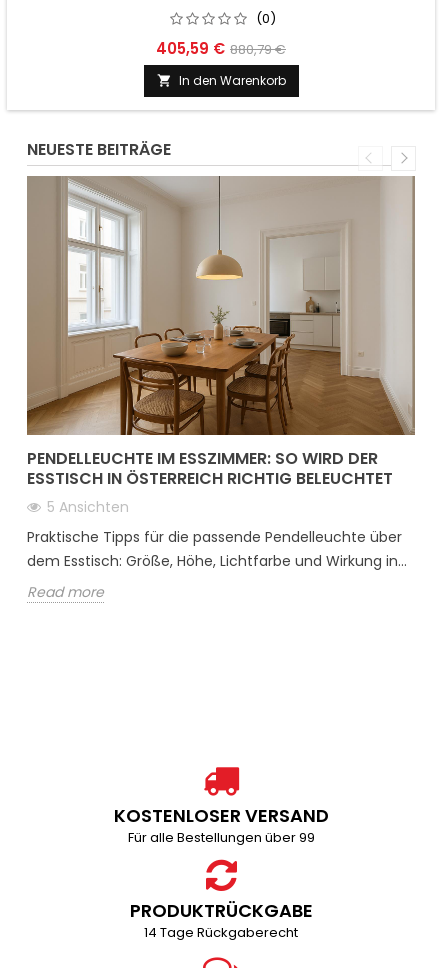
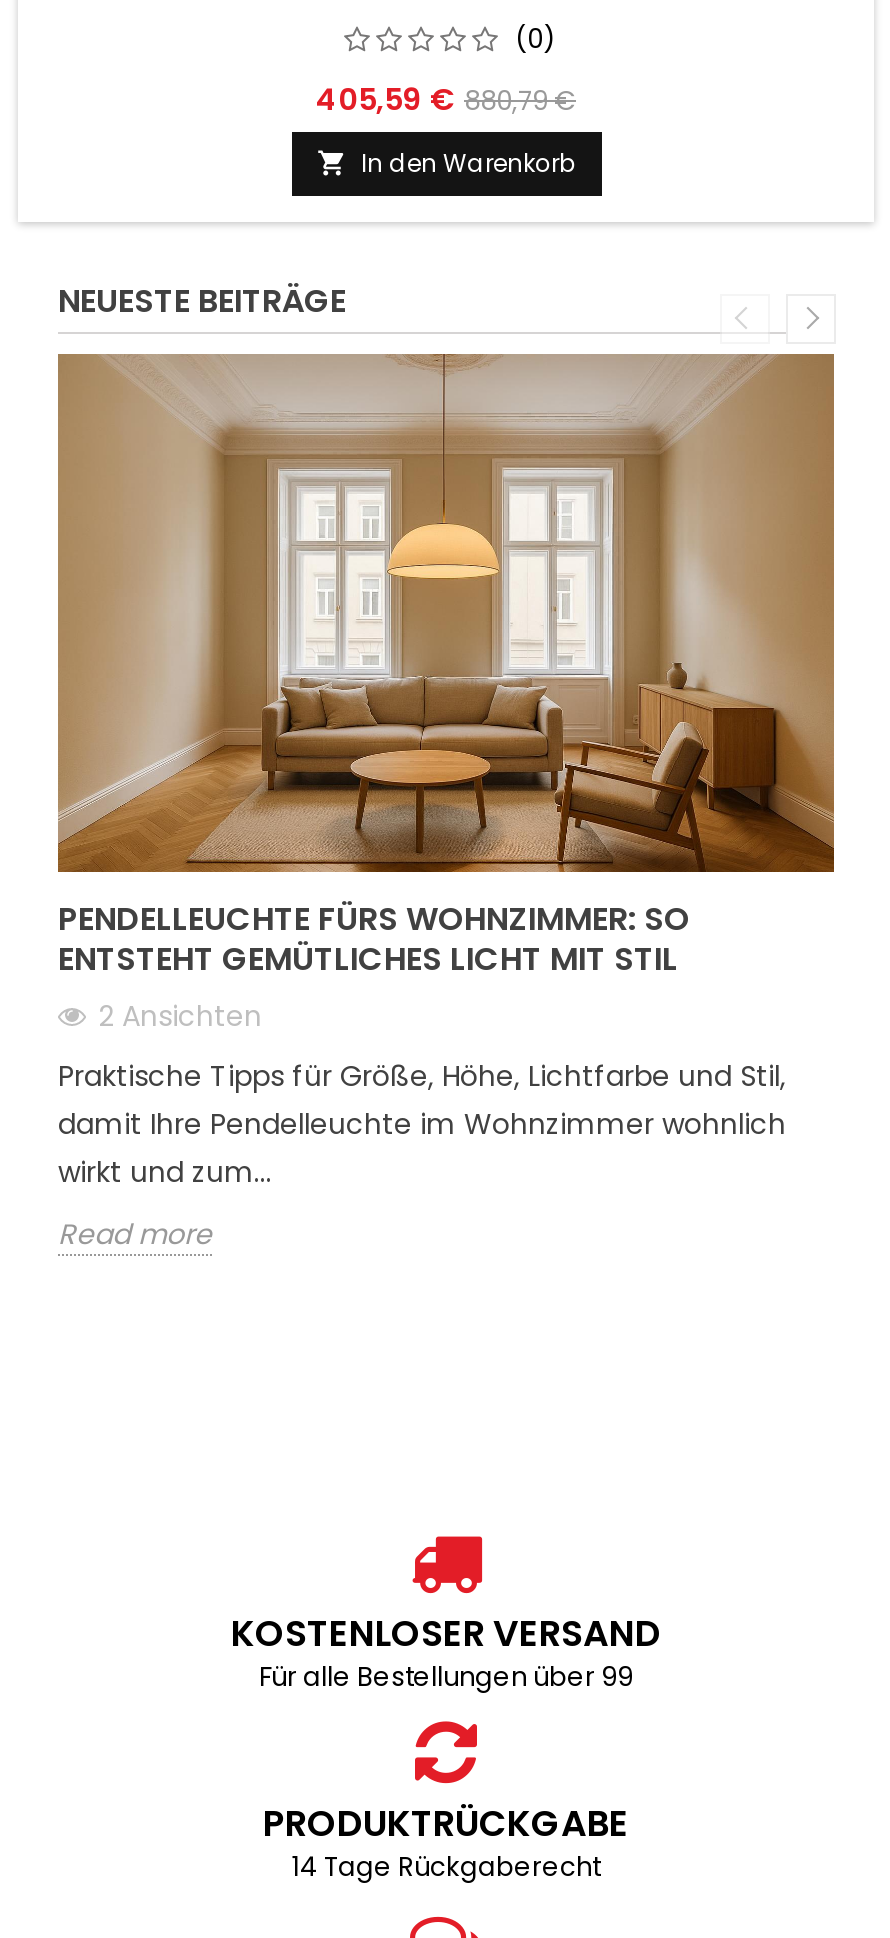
- [image]
- PENDELLEUCHTE IM ESSZIMMER: SO WIRD DER
- ESSTISCH IN ÖSTERREICH RICHTIG BELEUCHTET
- 5 Ansichten
+ [image]
+ PENDELLEUCHTE FÜRS WOHNZIMMER: SO
+ ENTSTEHT GEMÜTLICHES LICHT MIT STIL
+ 2 Ansichten

- Praktische Tipps für die passende Pendelleuchte über
- dem Esstisch: Größe, Höhe, Lichtfarbe und Wirkung in...
+ Praktische Tipps für Größe, Höhe, Lichtfarbe und Stil,
+ damit Ihre Pendelleuchte im Wohnzimmer wohnlich
+ wirkt und zum...

moved down: Read more
